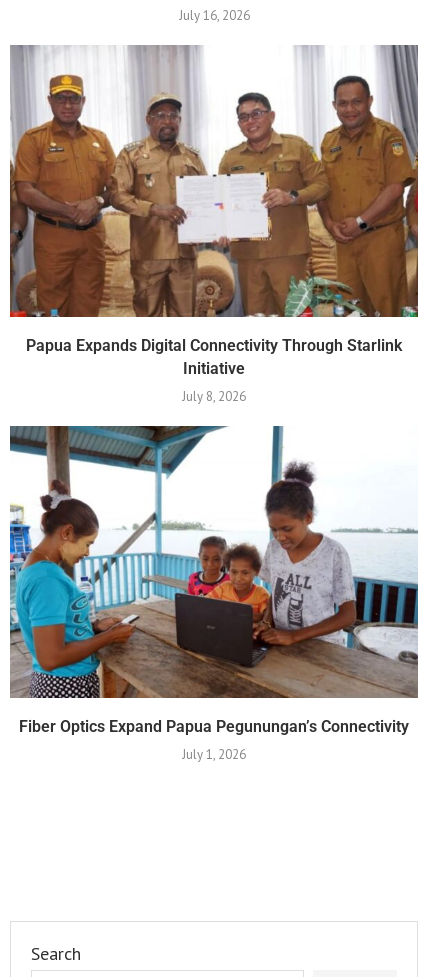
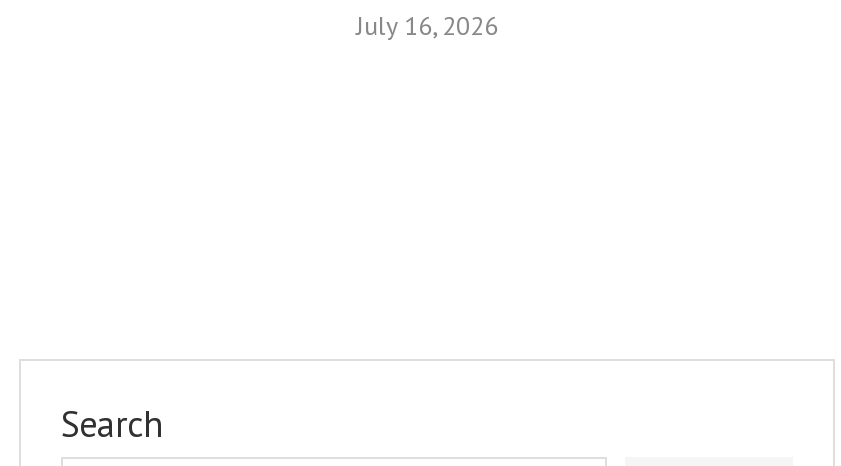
- [image]
- Papua Expands Digital Connectivity Through Starlink
- Initiative
- July 8, 2026

- [image]
- Fiber Optics Expand Papua Pegunungan’s Connectivity
- July 1, 2026
